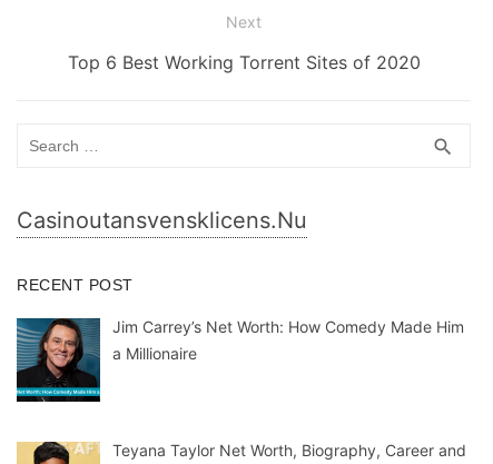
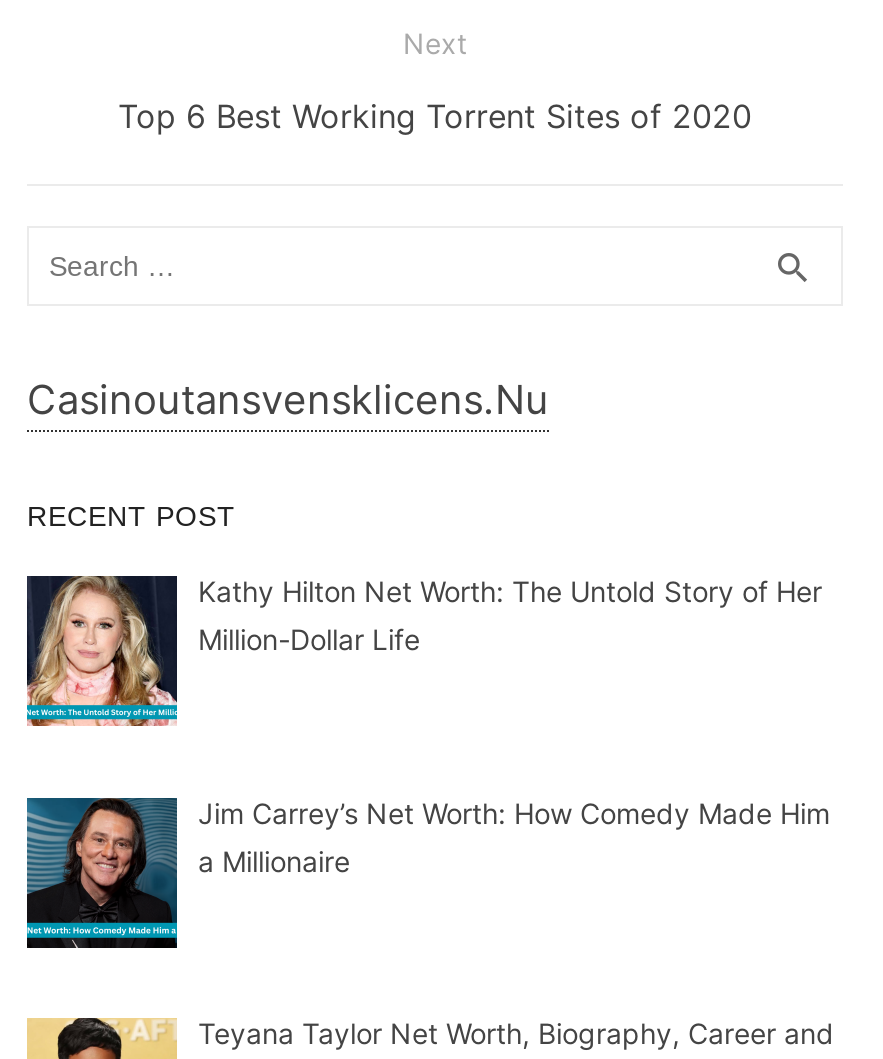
+ [image]
+ Kathy Hilton Net Worth: The Untold Story of Her
+ Million-Dollar Life
